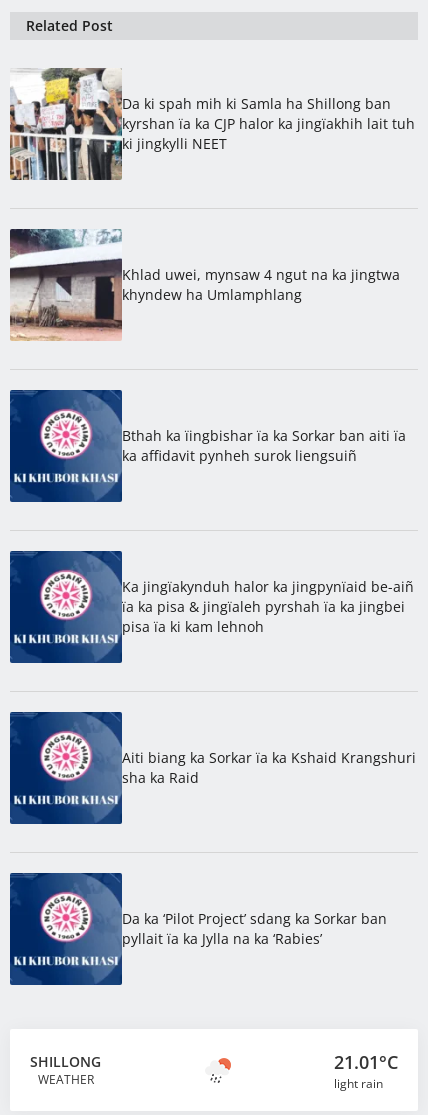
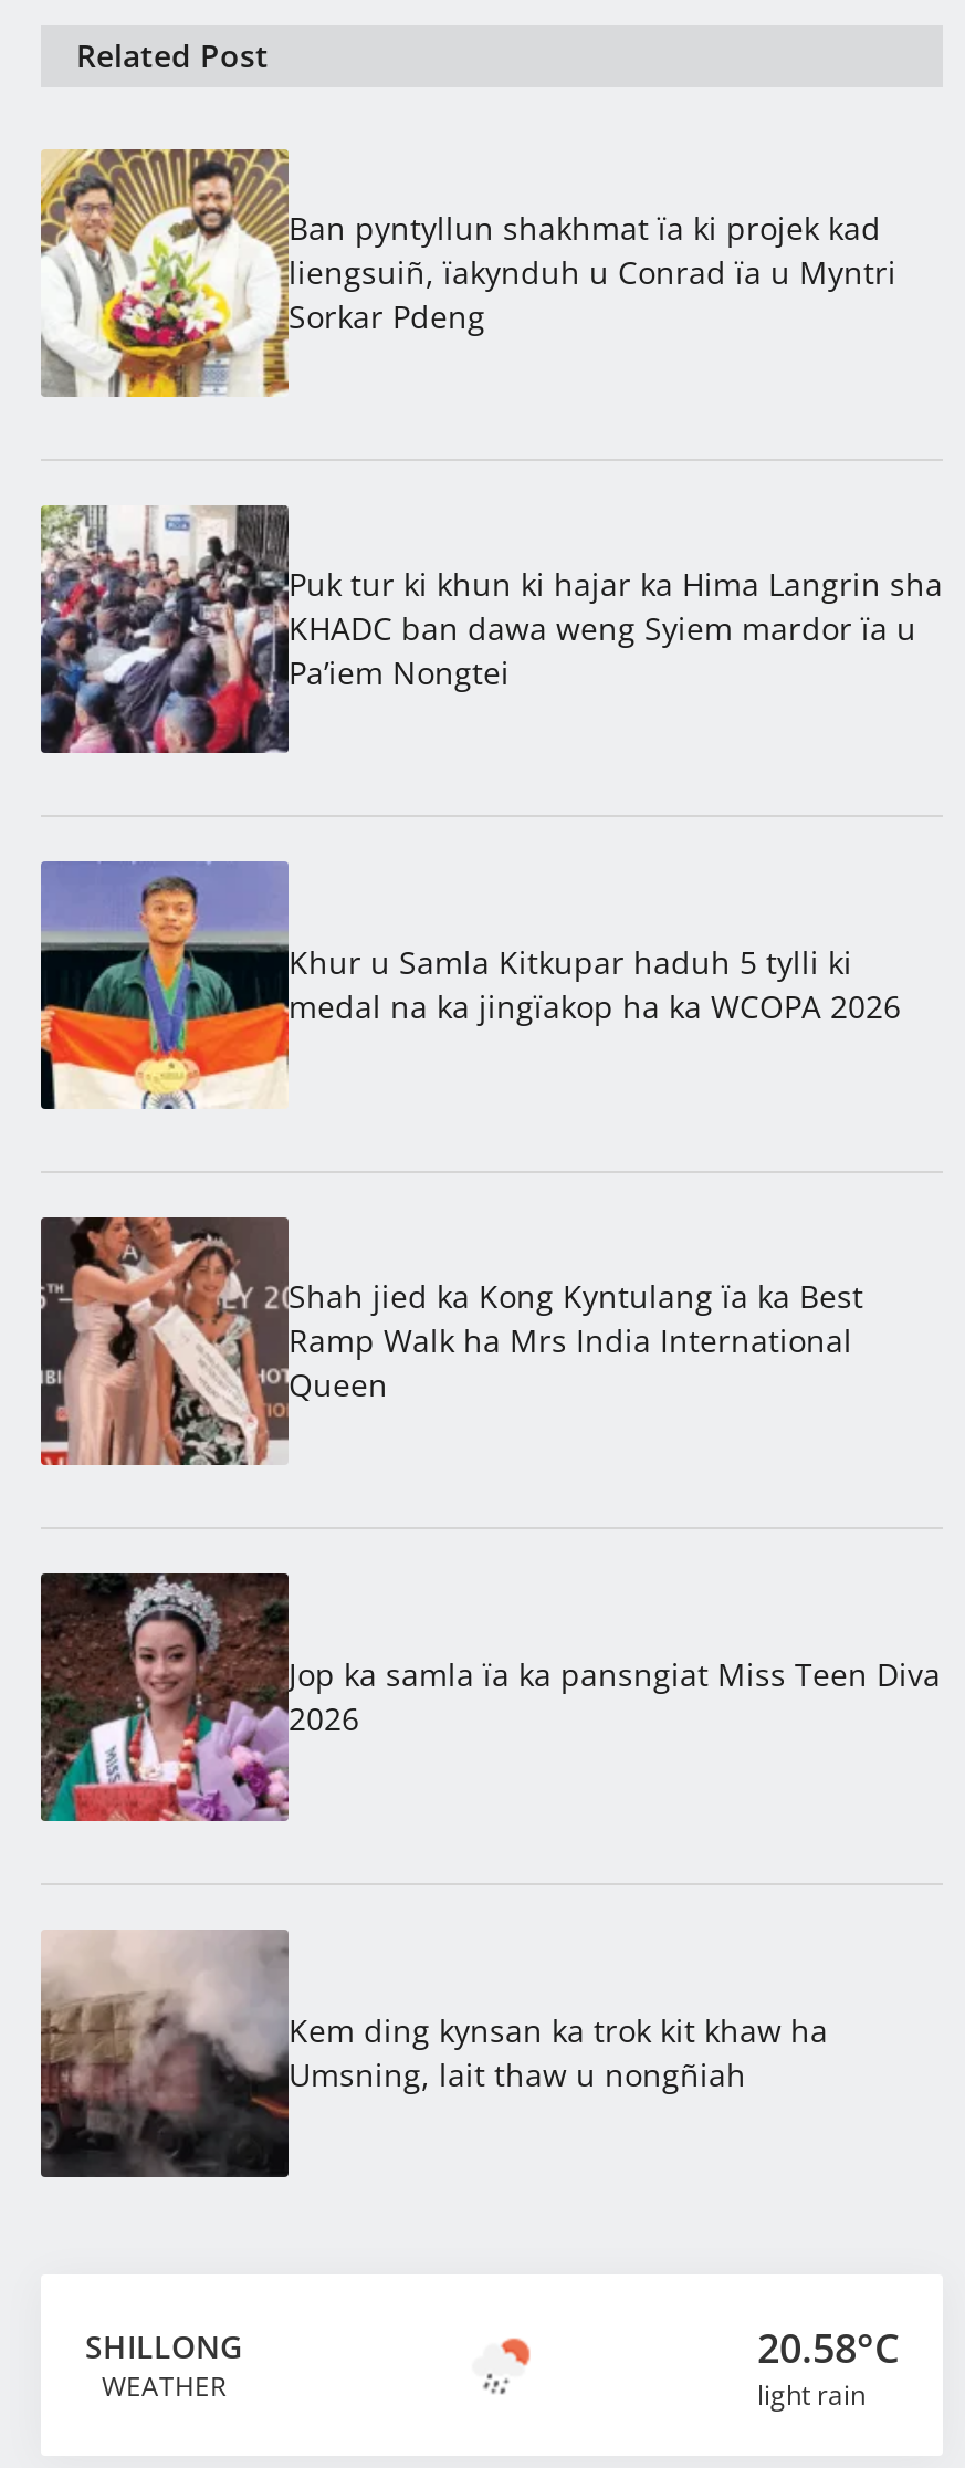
- [image]
- Da ki spah mih ki Samla ha Shillong ban
- kyrshan ïa ka CJP halor ka jingïakhih lait tuh
- ki jingkylli NEET
+ [image]
+ Ban pyntyllun shakhmat ïa ki projek kad
+ liengsuiñ, ïakynduh u Conrad ïa u Myntri
+ Sorkar Pdeng

- [image]
- Khlad uwei, mynsaw 4 ngut na ka jingtwa
- khyndew ha Umlamphlang
+ [image]
+ Puk tur ki khun ki hajar ka Hima Langrin sha
+ KHADC ban dawa weng Syiem mardor ïa u
+ Pa’iem Nongtei

- [image]
- Bthah ka ïingbishar ïa ka Sorkar ban aiti ïa
- ka affidavit pynheh surok liengsuiñ
+ [image]
+ Khur u Samla Kitkupar haduh 5 tylli ki
+ medal na ka jingïakop ha ka WCOPA 2026

- [image]
- Ka jingïakynduh halor ka jingpynïaid be-aiñ
- ïa ka pisa & jingïaleh pyrshah ïa ka jingbei
- pisa ïa ki kam lehnoh
+ [image]
+ Shah jied ka Kong Kyntulang ïa ka Best
+ Ramp Walk ha Mrs India International
+ Queen

- [image]
- Aiti biang ka Sorkar ïa ka Kshaid Krangshuri
- sha ka Raid
+ [image]
+ Jop ka samla ïa ka pansngiat Miss Teen Diva
+ 2026

- [image]
- Da ka ‘Pilot Project’ sdang ka Sorkar ban
- pyllait ïa ka Jylla na ka ‘Rabies’
+ [image]
+ Kem ding kynsan ka trok kit khaw ha
+ Umsning, lait thaw u nongñiah

- 21.01°C
+ 20.58°C
